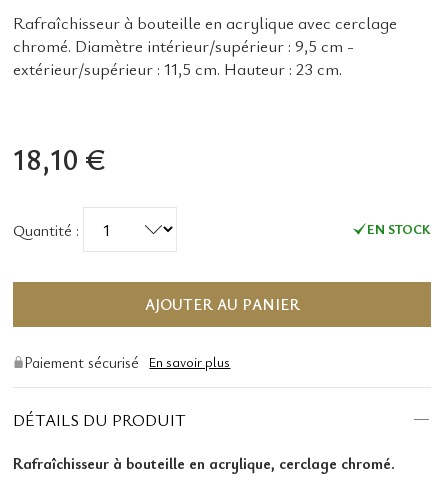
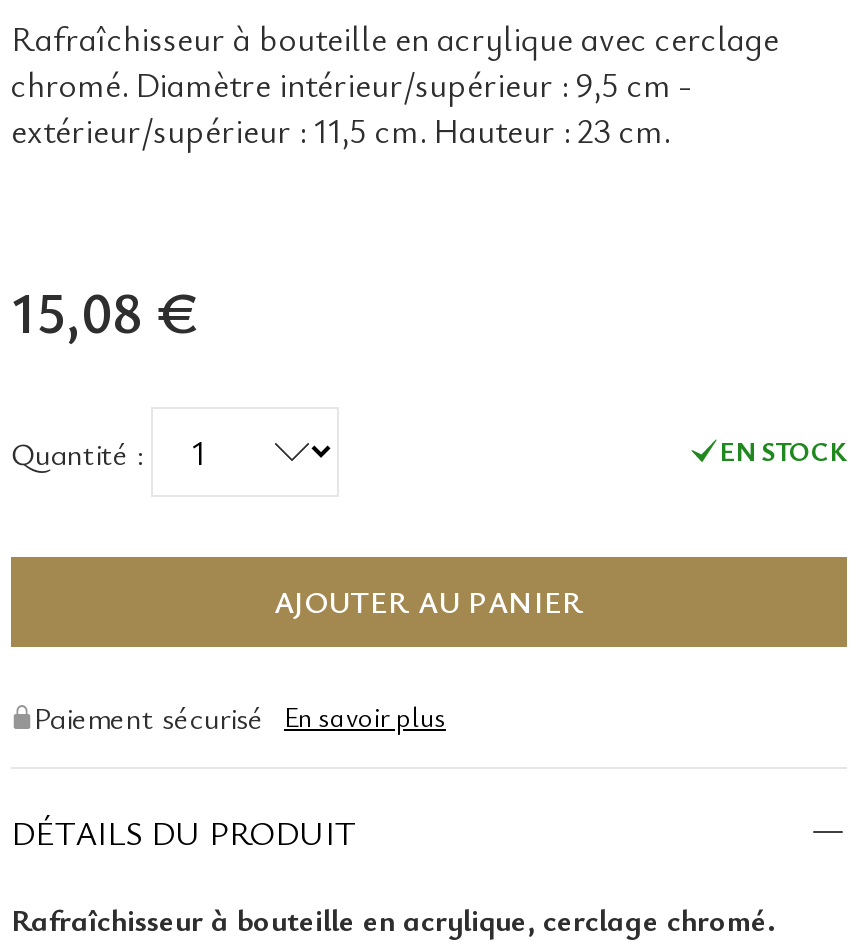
- 18,10 €
+ 15,08 €
